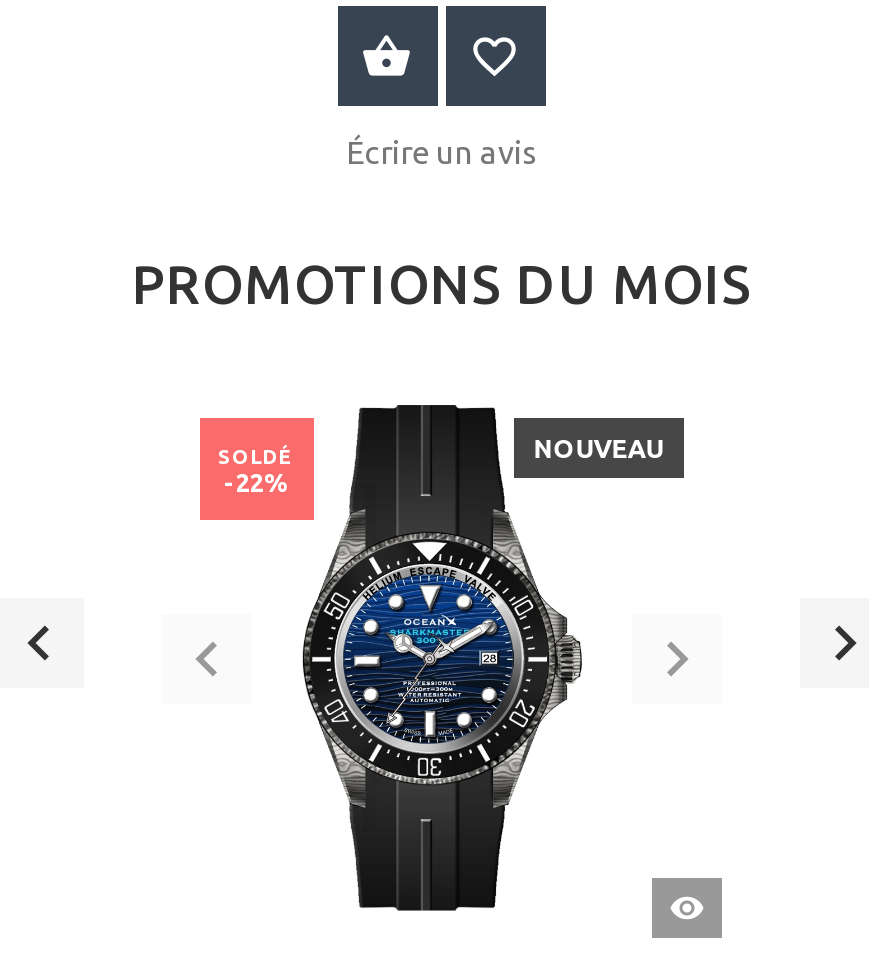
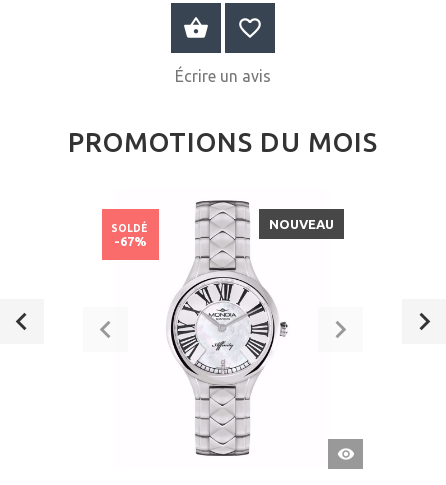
- [image]
- -22%
+ [image]
+ -67%
